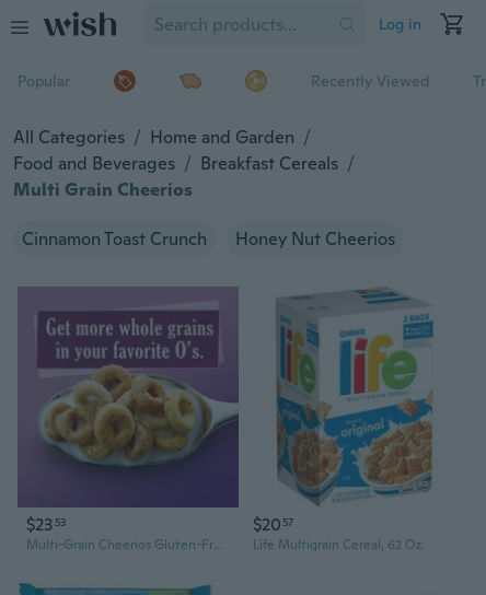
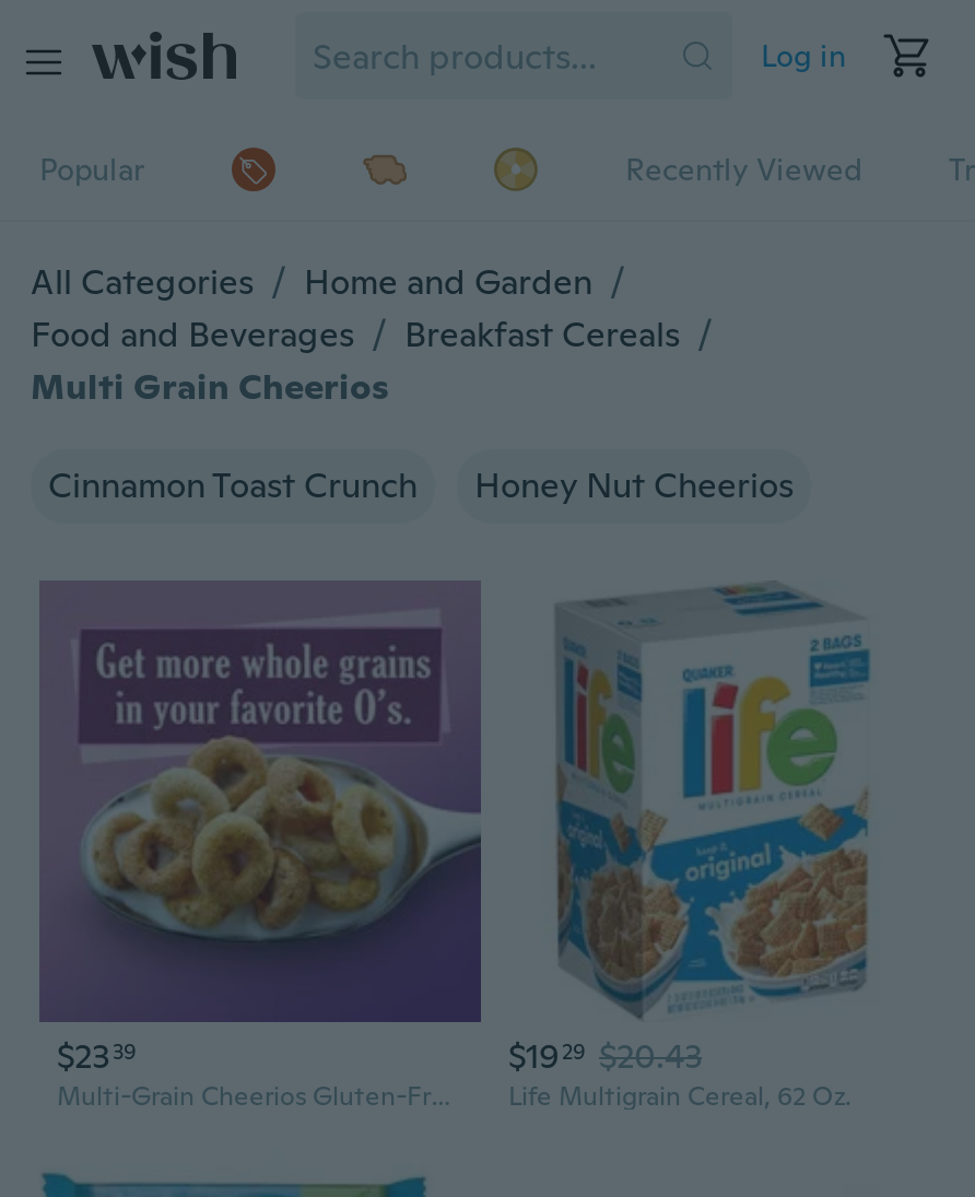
- $23 53
+ $23 39

- $20 57
+ $19 29 $20.43
